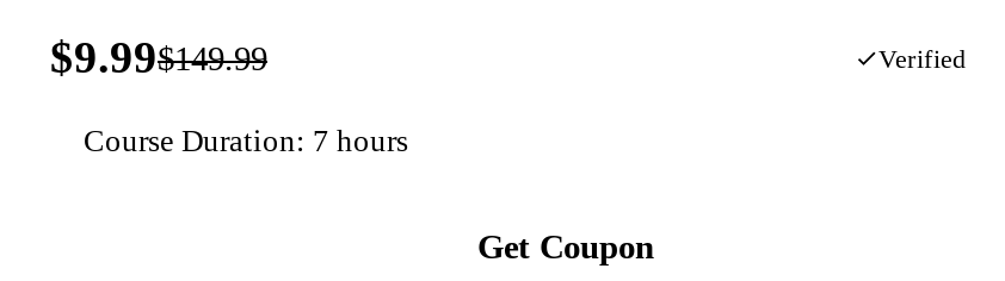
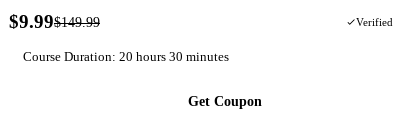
- Course Duration: 7 hours
+ Course Duration: 20 hours 30 minutes
